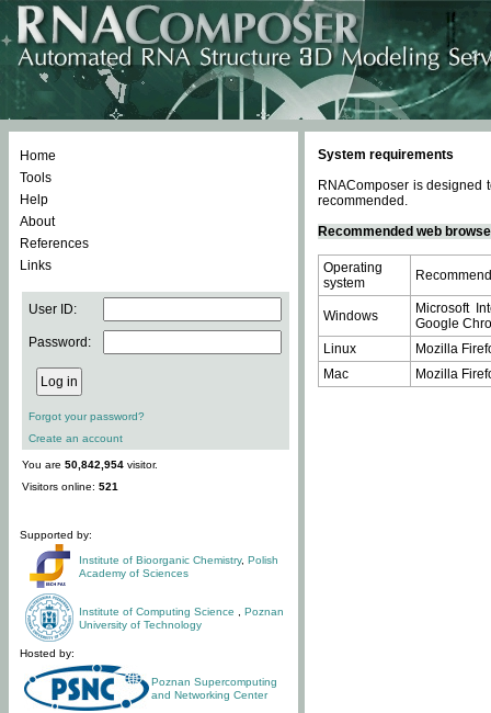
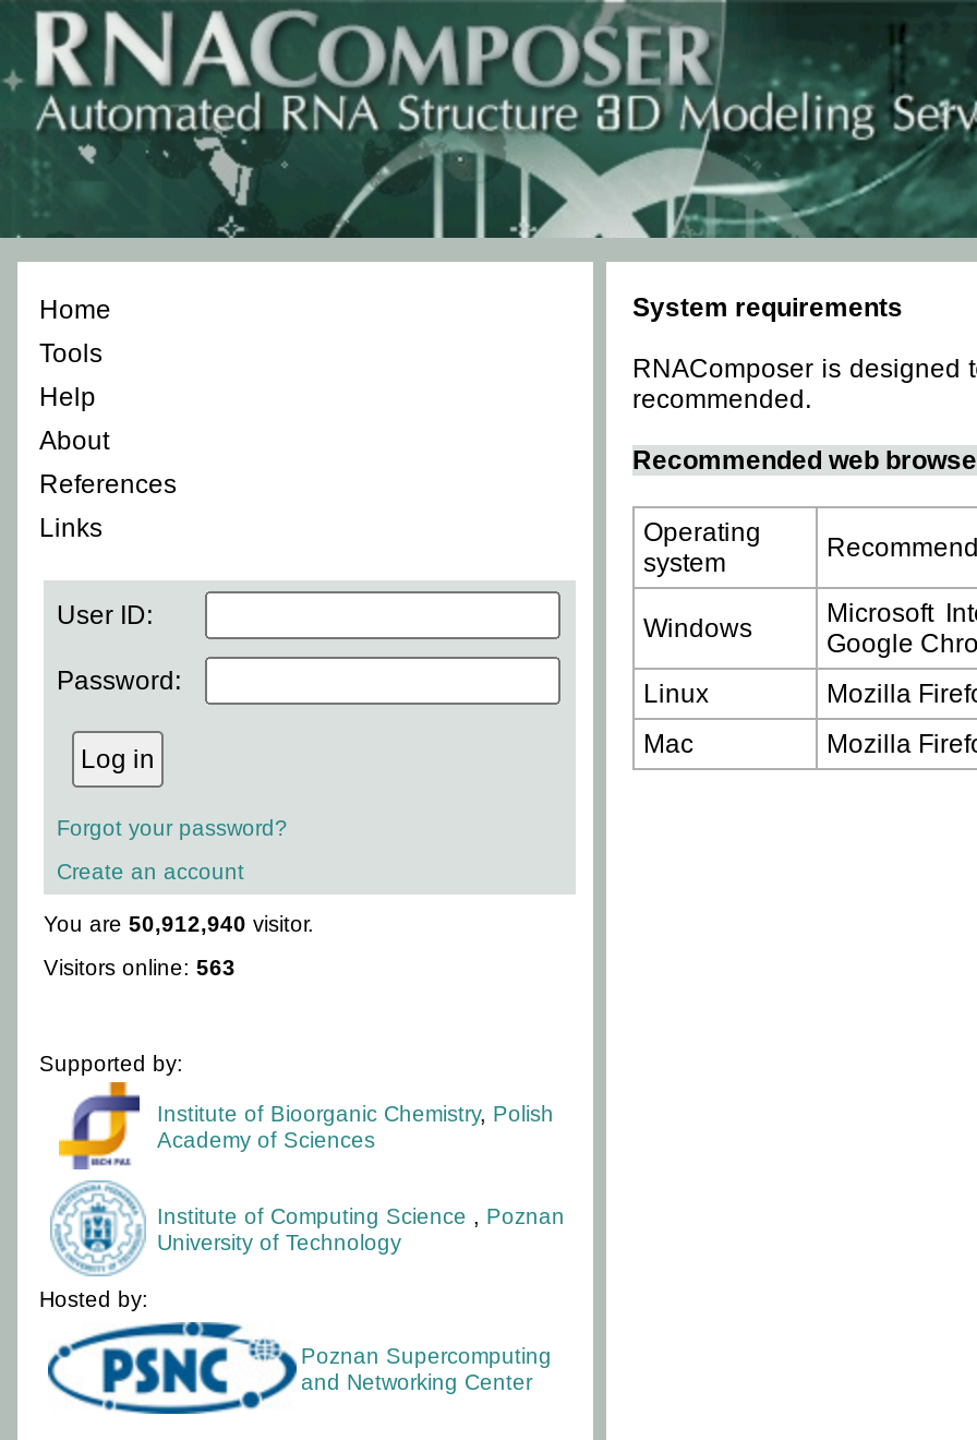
- You are 50,842,954 visitor.
+ You are 50,912,940 visitor.

- Visitors online: 521
+ Visitors online: 563
